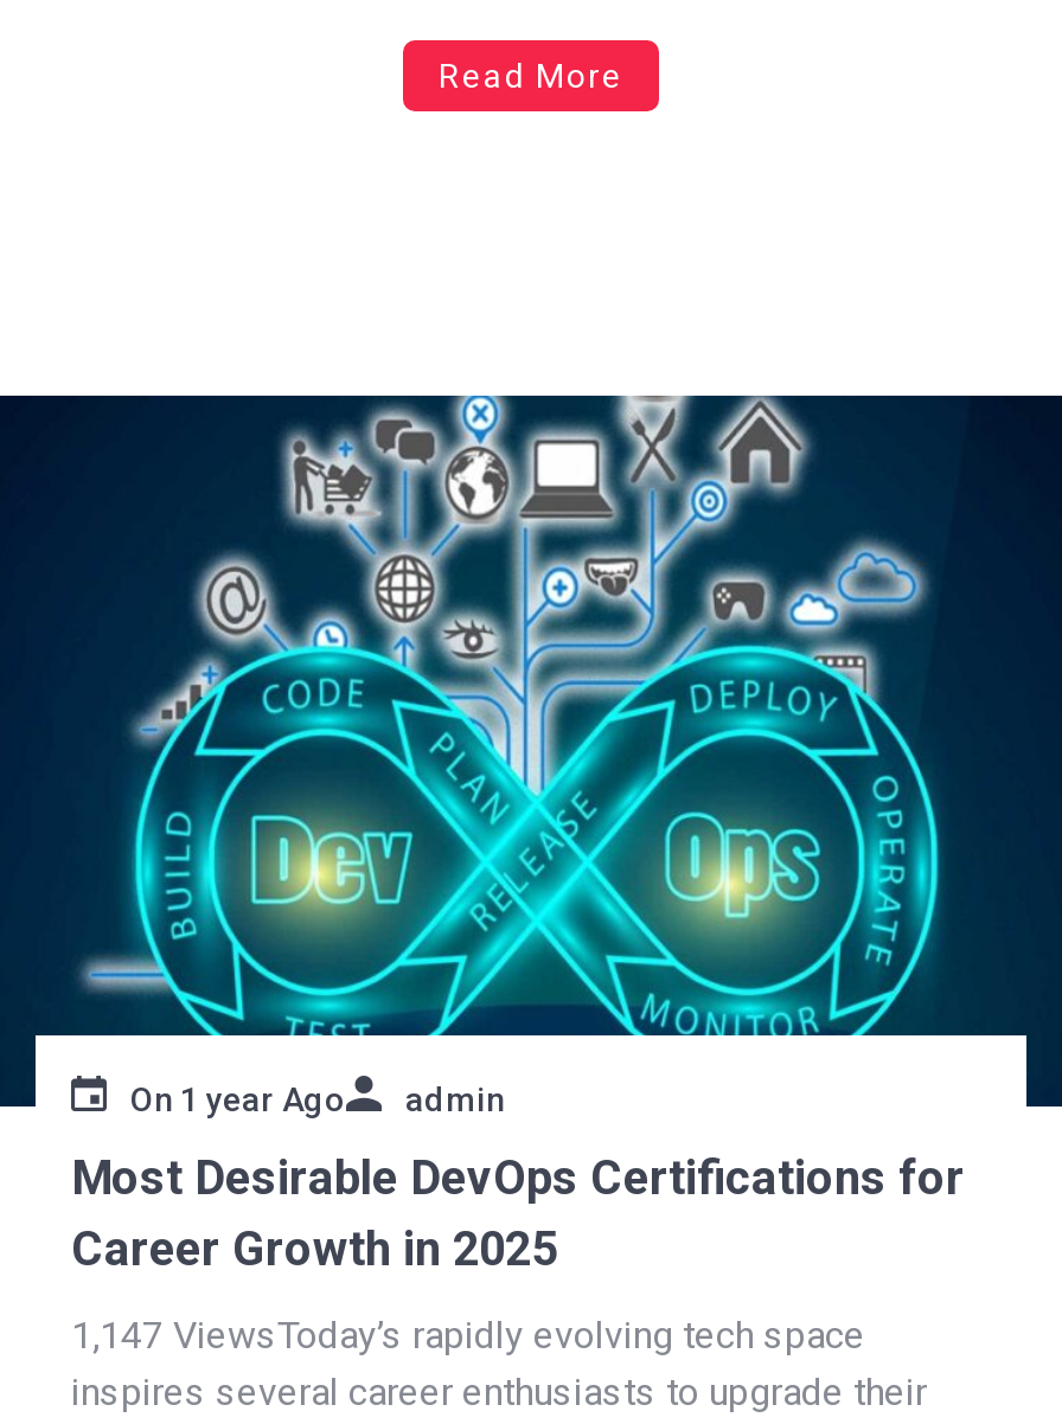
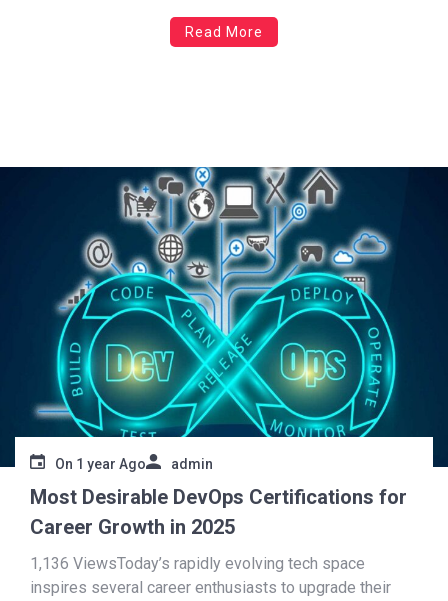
- 1,147 ViewsToday’s rapidly evolving tech space
+ 1,136 ViewsToday’s rapidly evolving tech space
